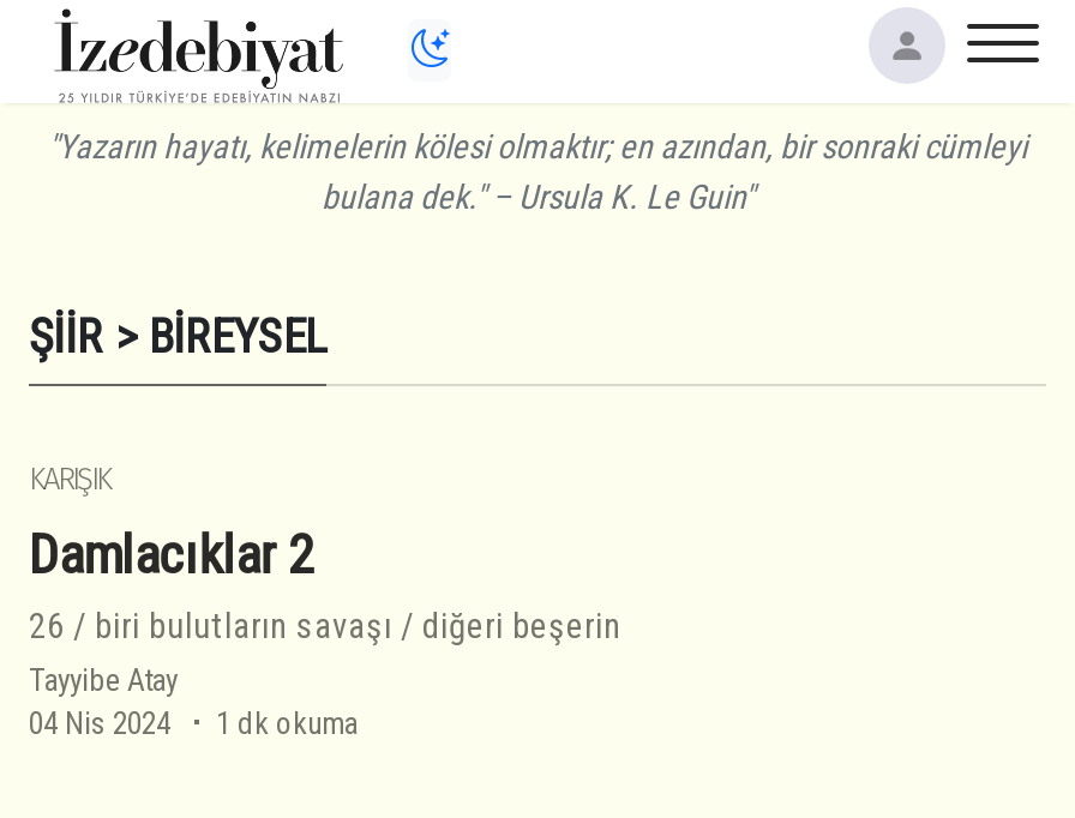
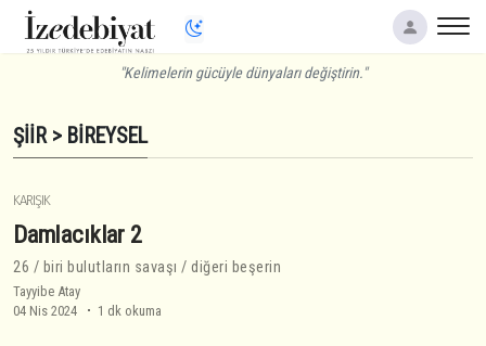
- "Yazarın hayatı, kelimelerin kölesi olmaktır; en azından, bir sonraki cümleyi
- bulana dek." – Ursula K. Le Guin"
+ "Kelimelerin gücüyle dünyaları değiştirin."
